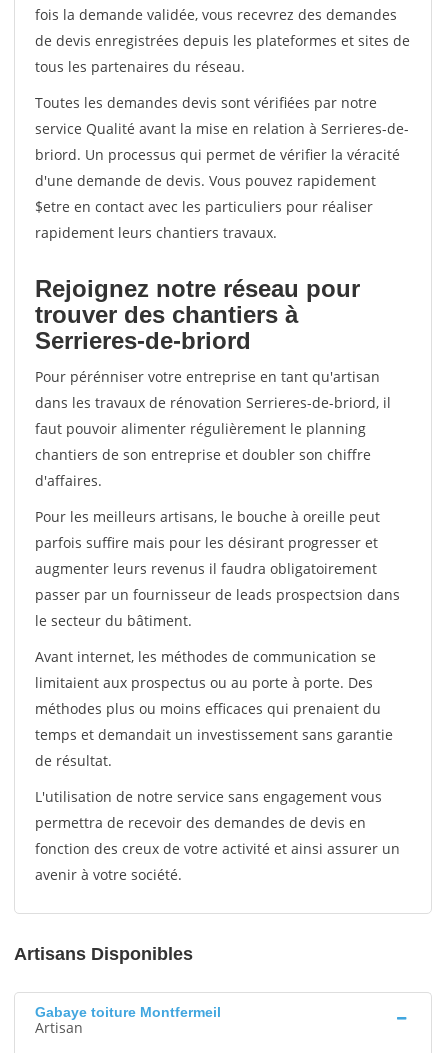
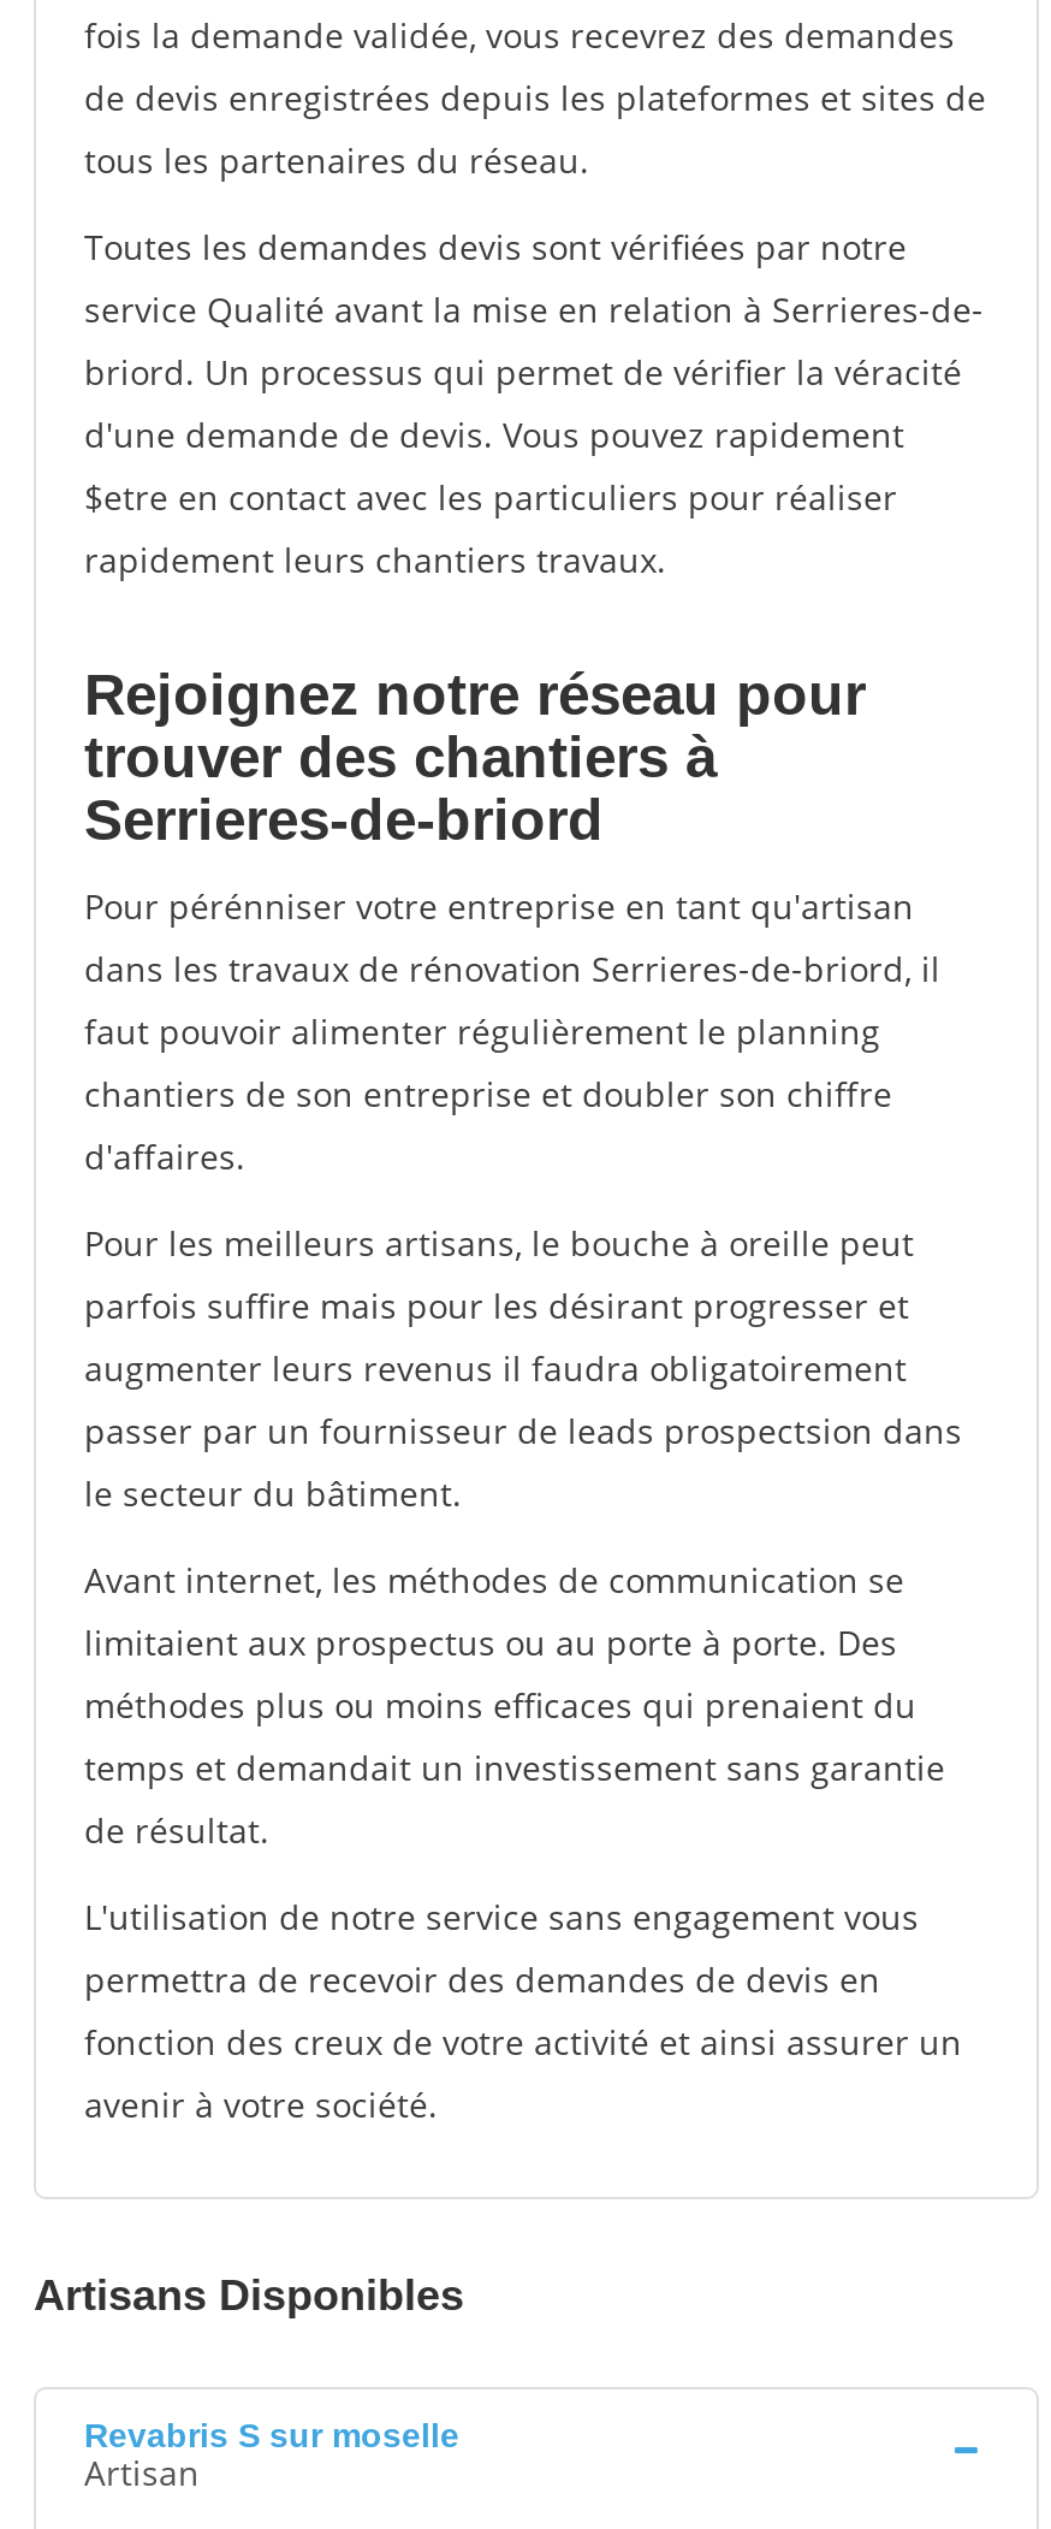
- Gabaye toiture Montfermeil
+ Revabris S sur moselle
